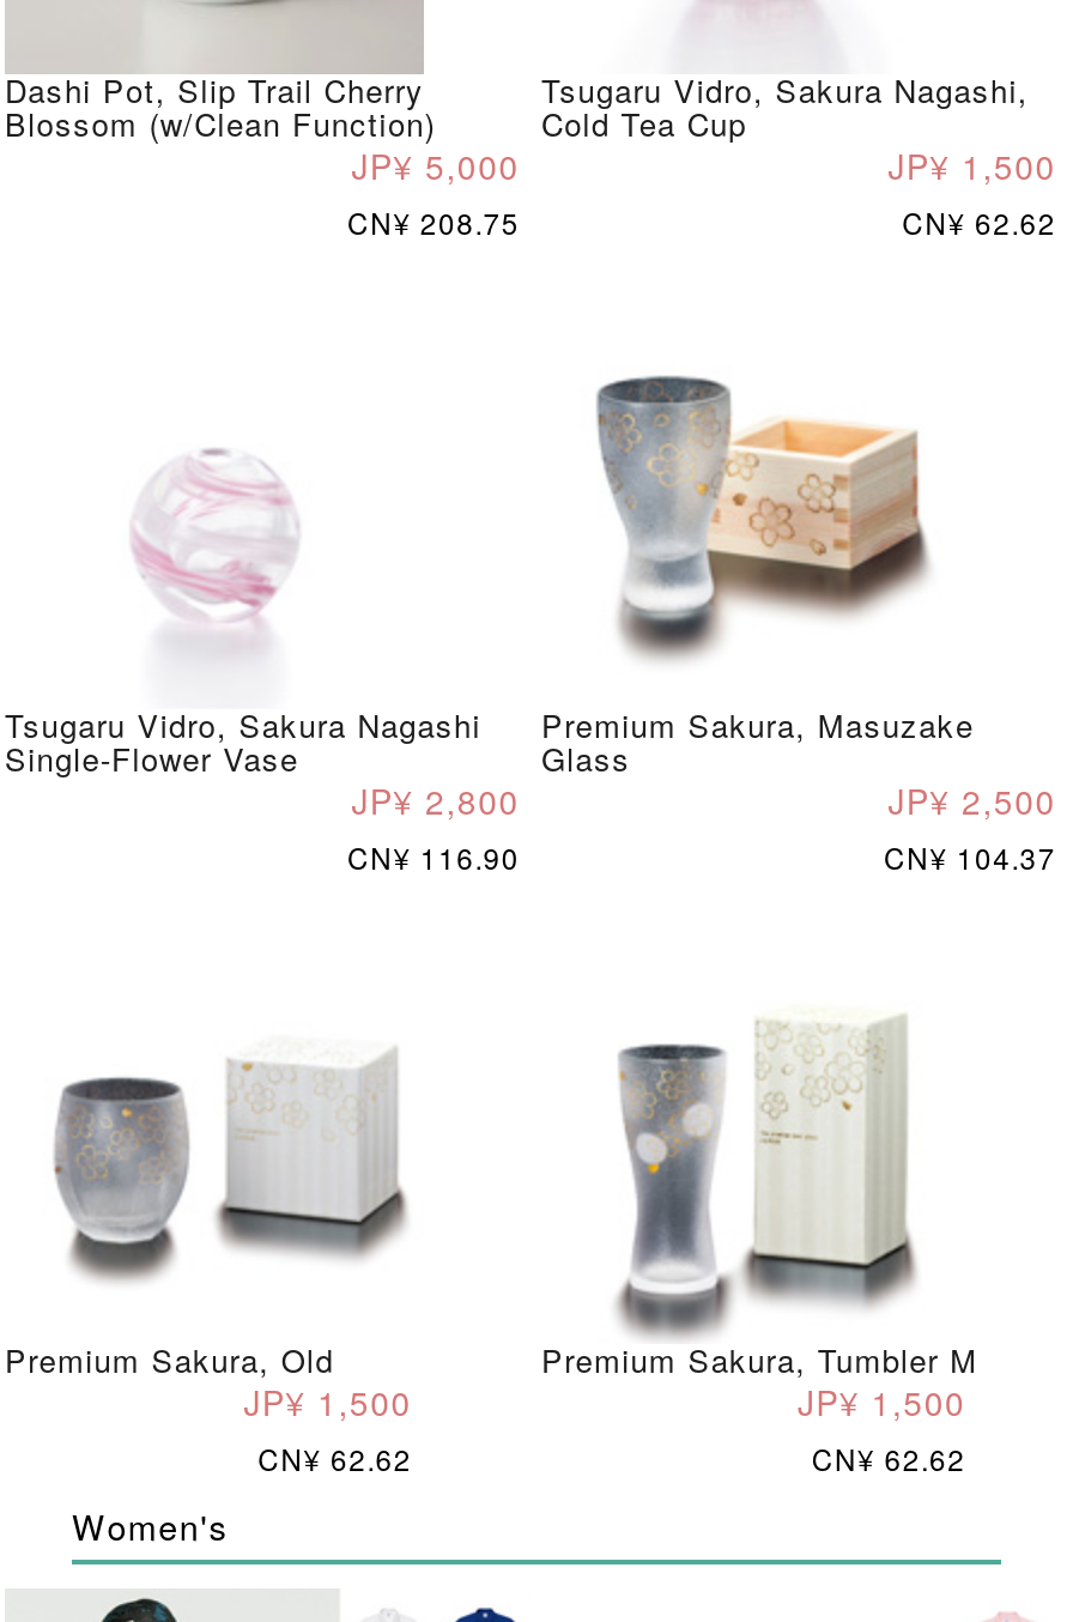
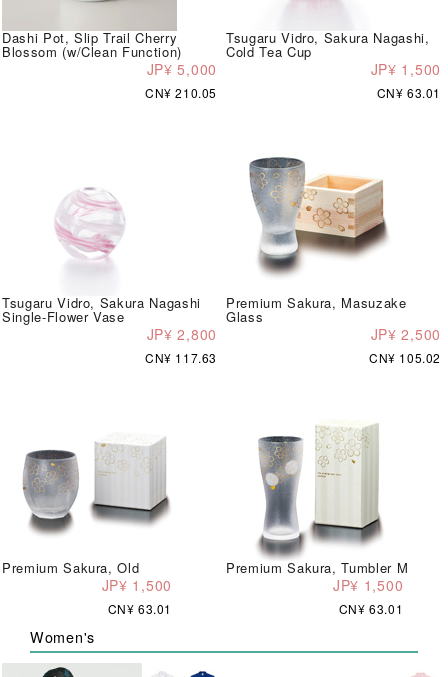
- CN¥ 208.75
+ CN¥ 210.05

- CN¥ 62.62
+ CN¥ 63.01

- CN¥ 116.90
+ CN¥ 117.63

- CN¥ 104.37
+ CN¥ 105.02

- CN¥ 62.62
+ CN¥ 63.01

- CN¥ 62.62
+ CN¥ 63.01
